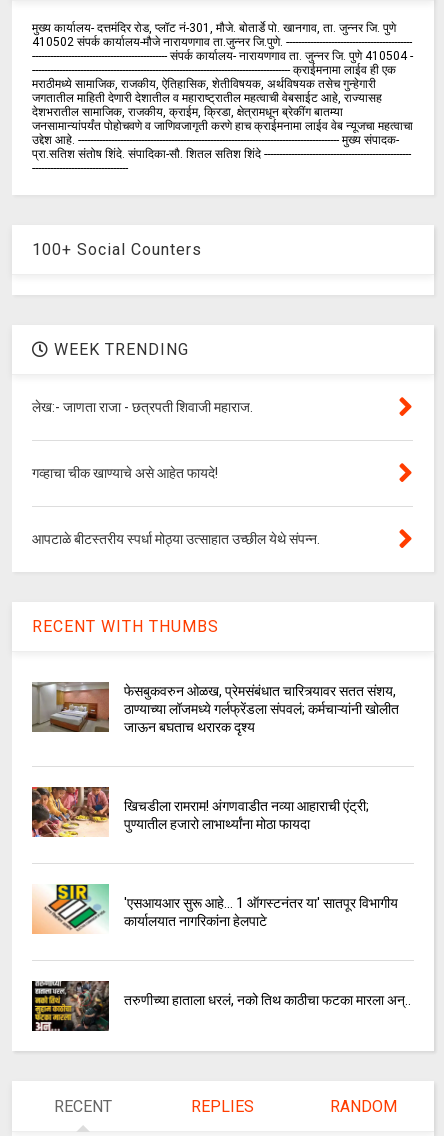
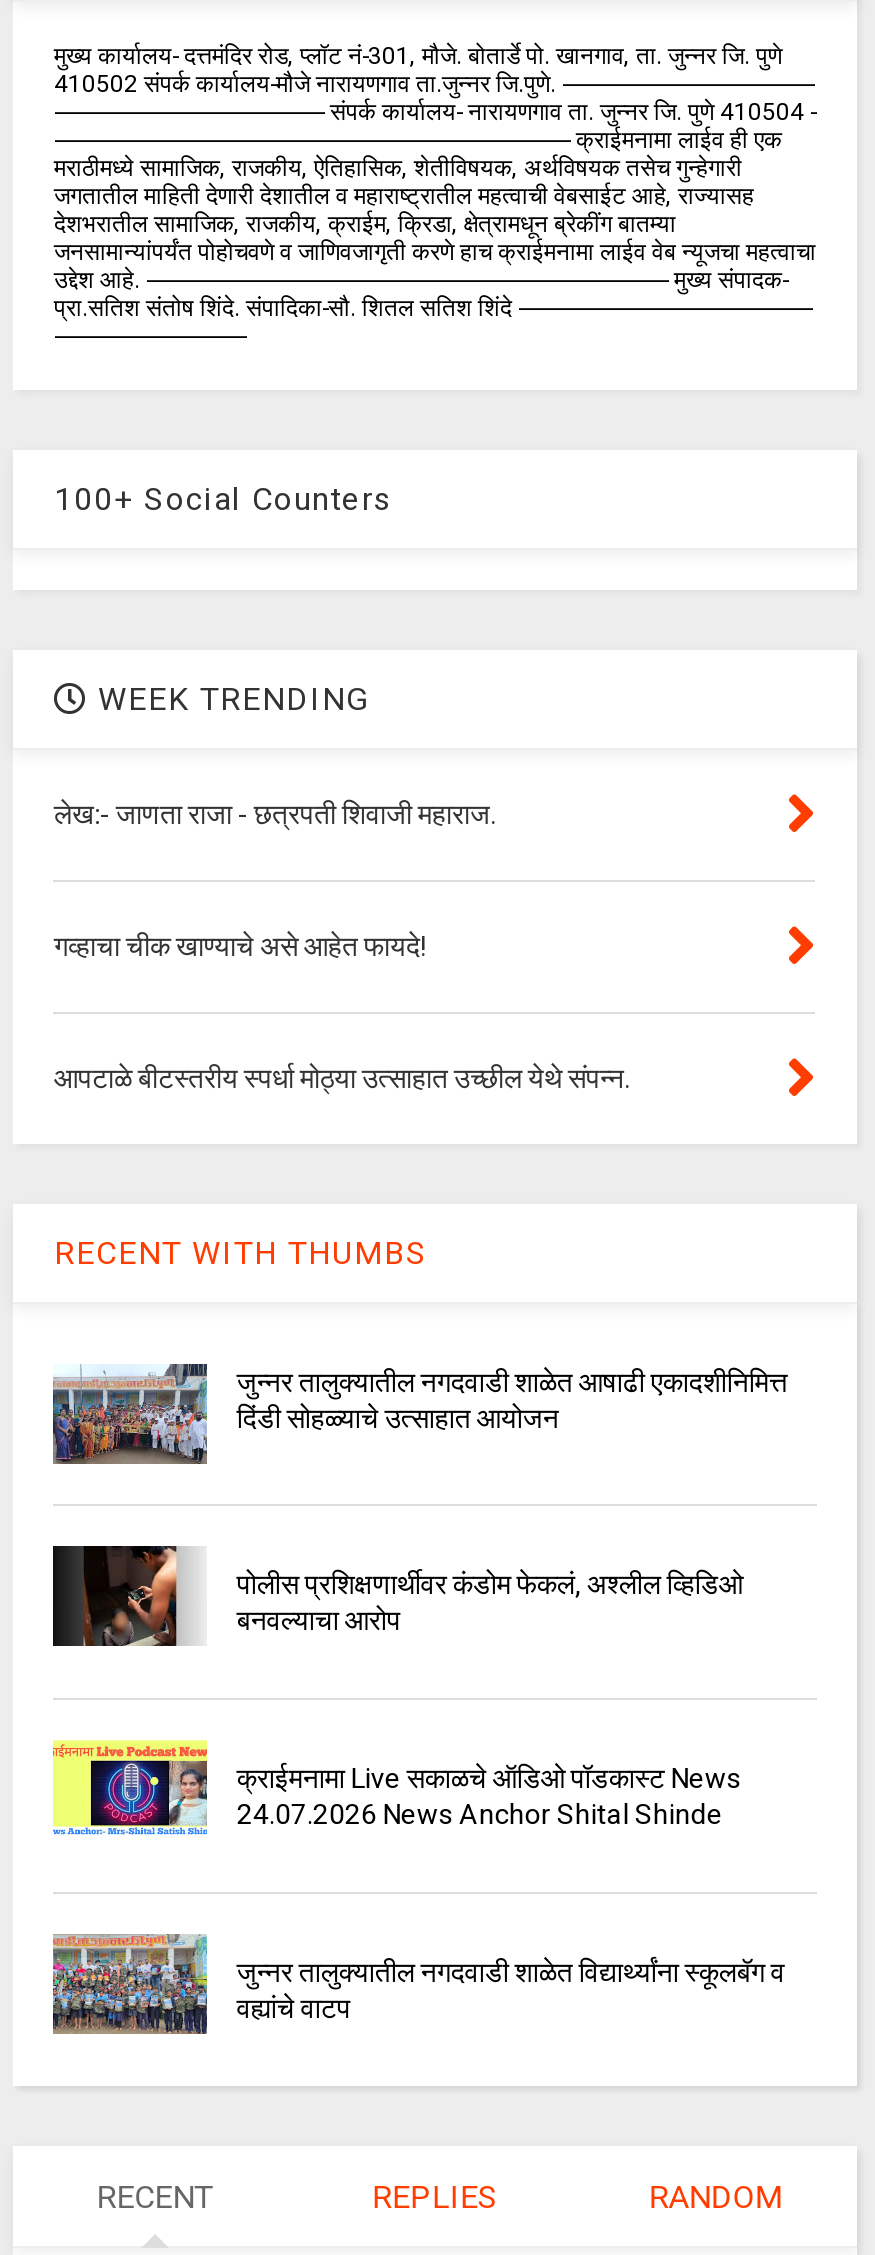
- [image]
- फेसबुकवरुन ओळख, प्रेमसंबंधात चारित्र्यावर सतत संशय,
- ठाण्याच्या लॉजमध्ये गर्लफ्रेंडला संपवलं; कर्मचाऱ्यांनी खोलीत
- जाऊन बघताच थरारक दृश्य
+ [image]
+ जुन्नर तालुक्यातील नगदवाडी शाळेत आषाढी एकादशीनिमित्त
+ दिंडी सोहळ्याचे उत्साहात आयोजन

- [image]
- खिचडीला रामराम! अंगणवाडीत नव्या आहाराची एंट्री;
- पुण्यातील हजारो लाभार्थ्यांना मोठा फायदा
+ [image]
+ पोलीस प्रशिक्षणार्थीवर कंडोम फेकलं, अश्लील व्हिडिओ
+ बनवल्याचा आरोप

- [image]
- 'एसआयआर सुरू आहे... 1 ऑगस्टनंतर या' सातपूर विभागीय
- कार्यालयात नागरिकांना हेलपाटे
+ [image]
+ क्राईमनामा Live सकाळचे ऑडिओ पॉडकास्ट News
+ 24.07.2026 News Anchor Shital Shinde

- [image]
- तरुणीच्या हाताला धरलं, नको तिथ काठीचा फटका मारला अन्..
+ [image]
+ जुन्नर तालुक्यातील नगदवाडी शाळेत विद्यार्थ्यांना स्कूलबॅग व
+ वह्यांचे वाटप
